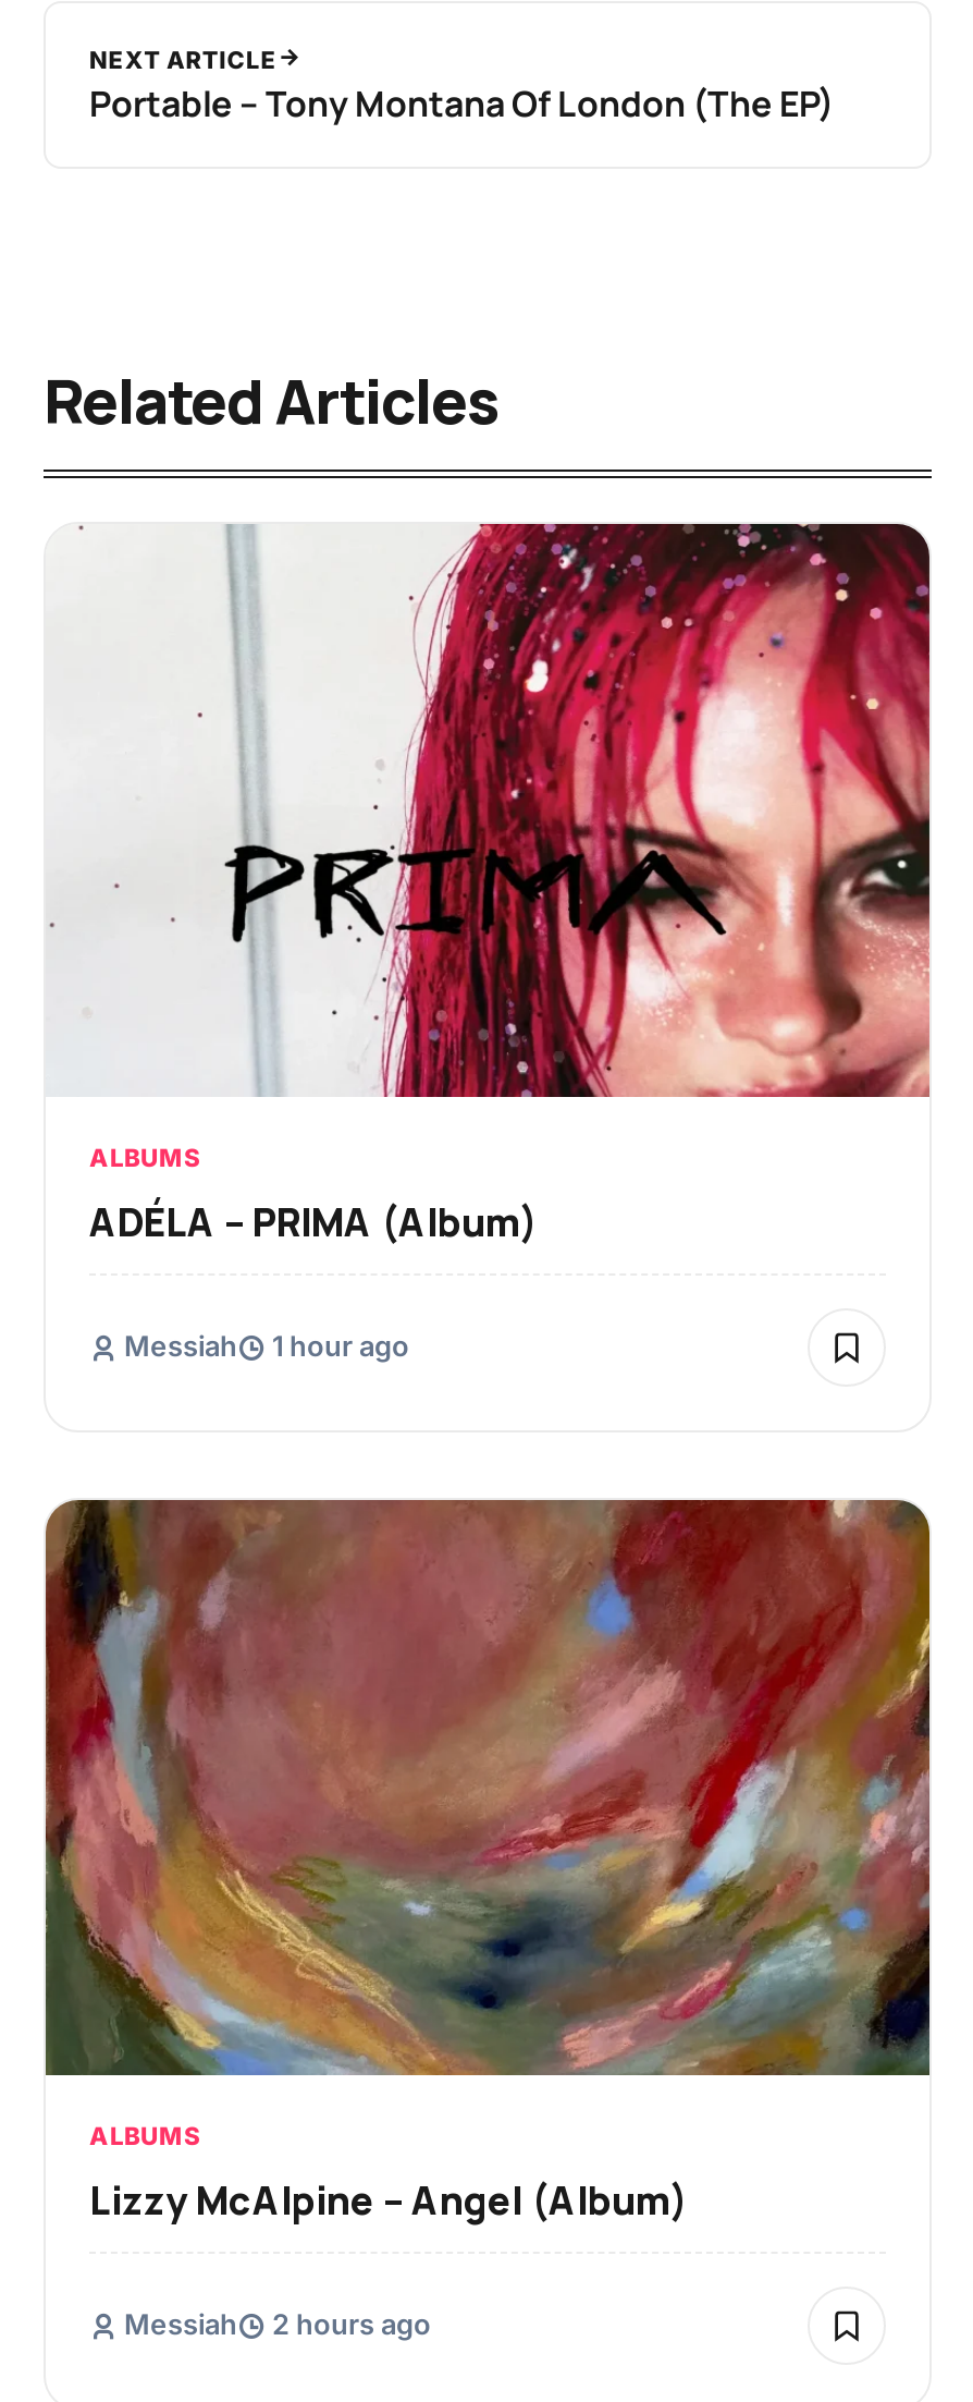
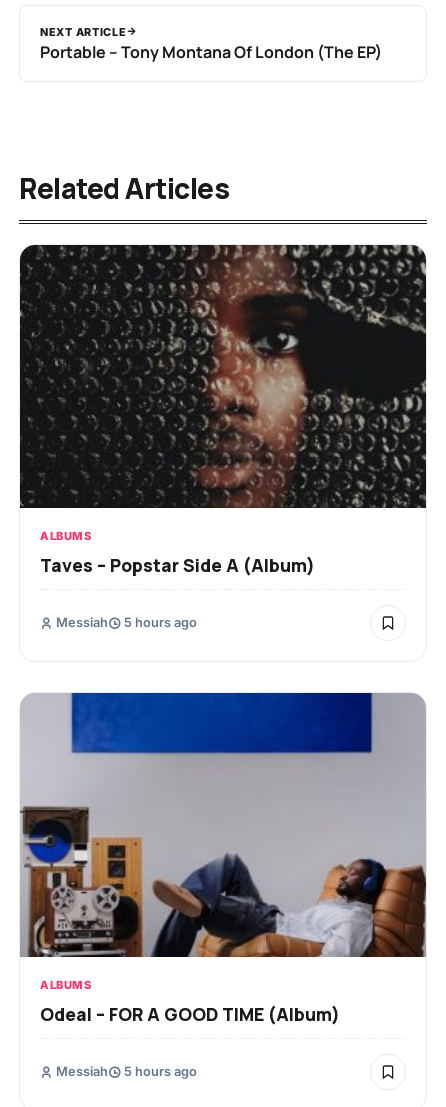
- [image]
+ [image]

- ADÉLA – PRIMA (Album)
+ Taves – Popstar Side A (Album)

- Messiah 1 hour ago
+ Messiah 5 hours ago

- [image]
+ [image]

- Lizzy McAlpine – Angel (Album)
+ Odeal – FOR A GOOD TIME (Album)

- Messiah 2 hours ago
+ Messiah 5 hours ago
